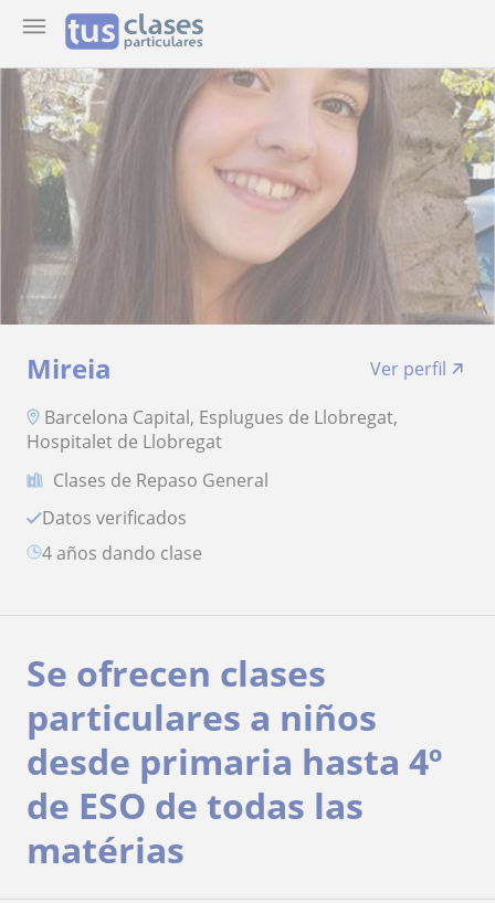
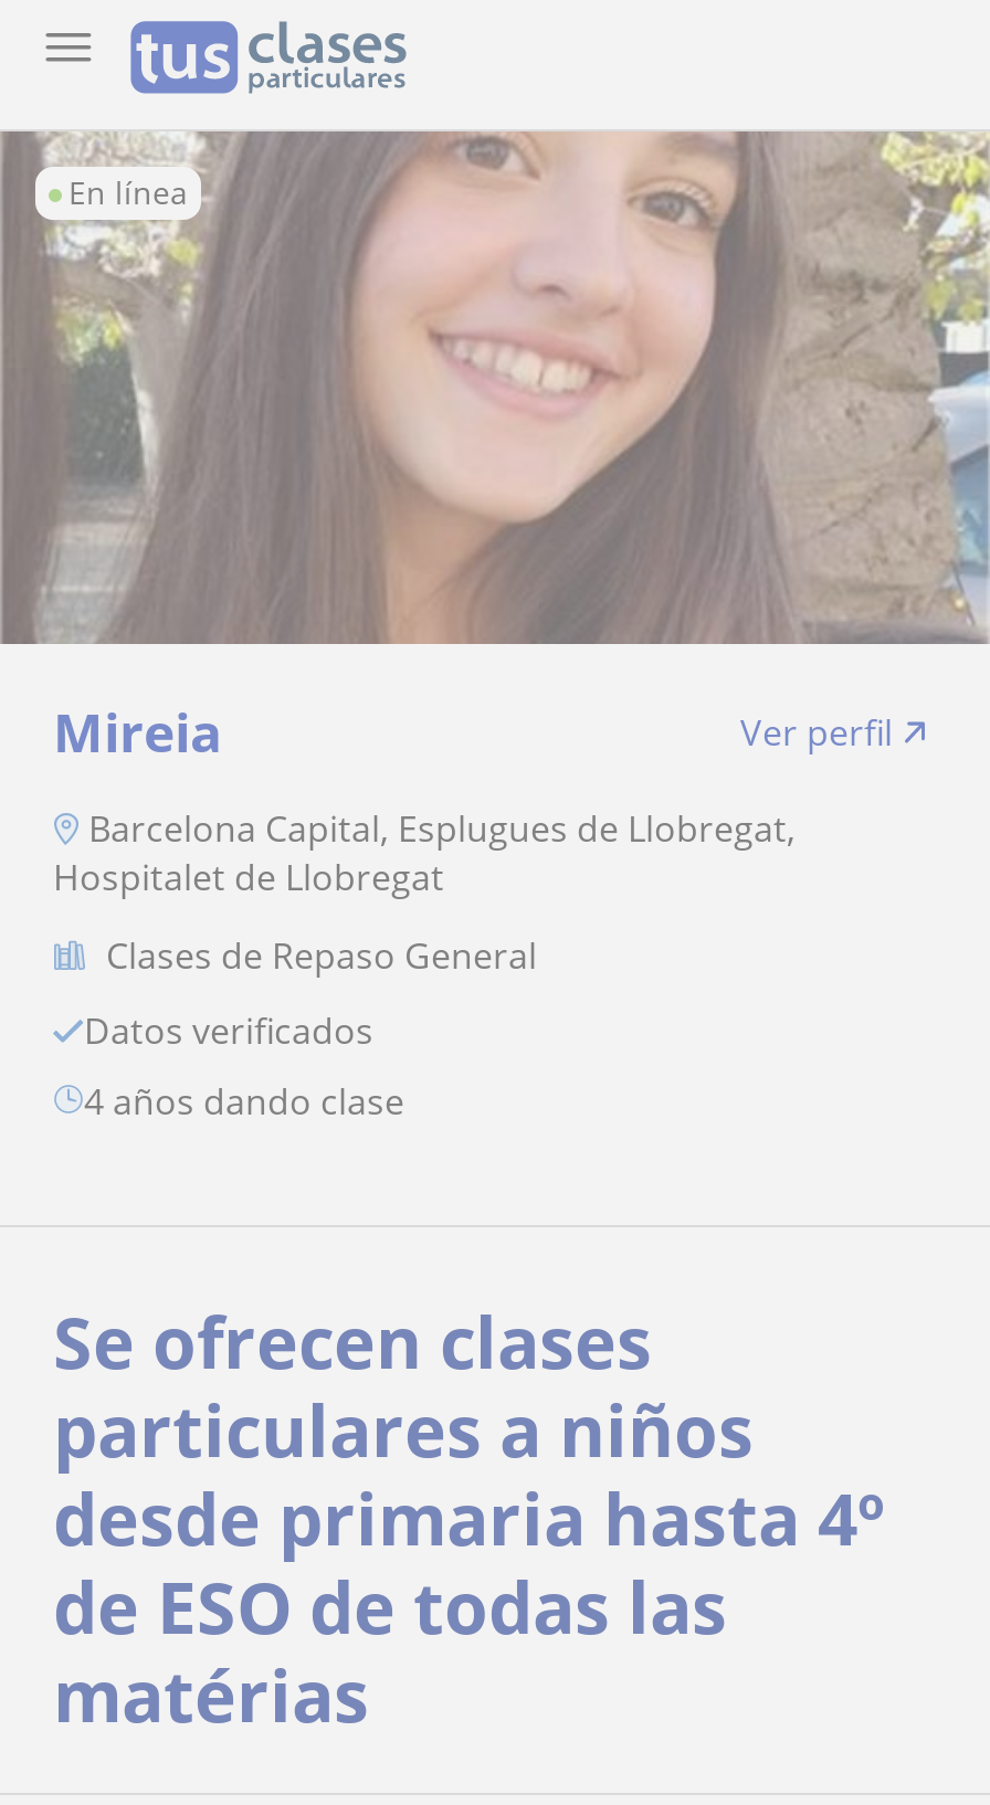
+ En línea
